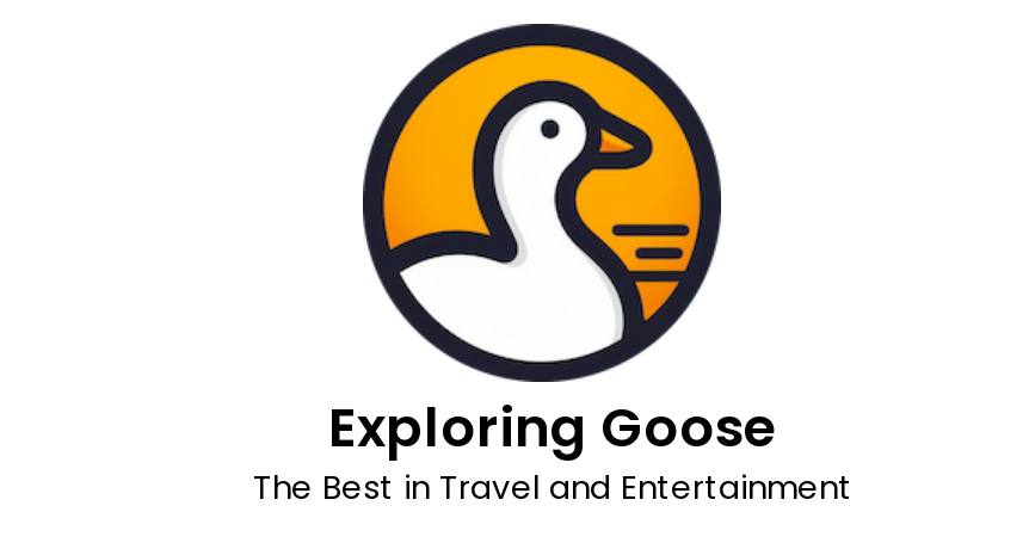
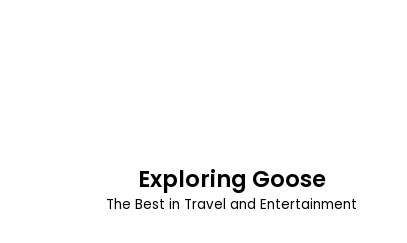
- [image]
